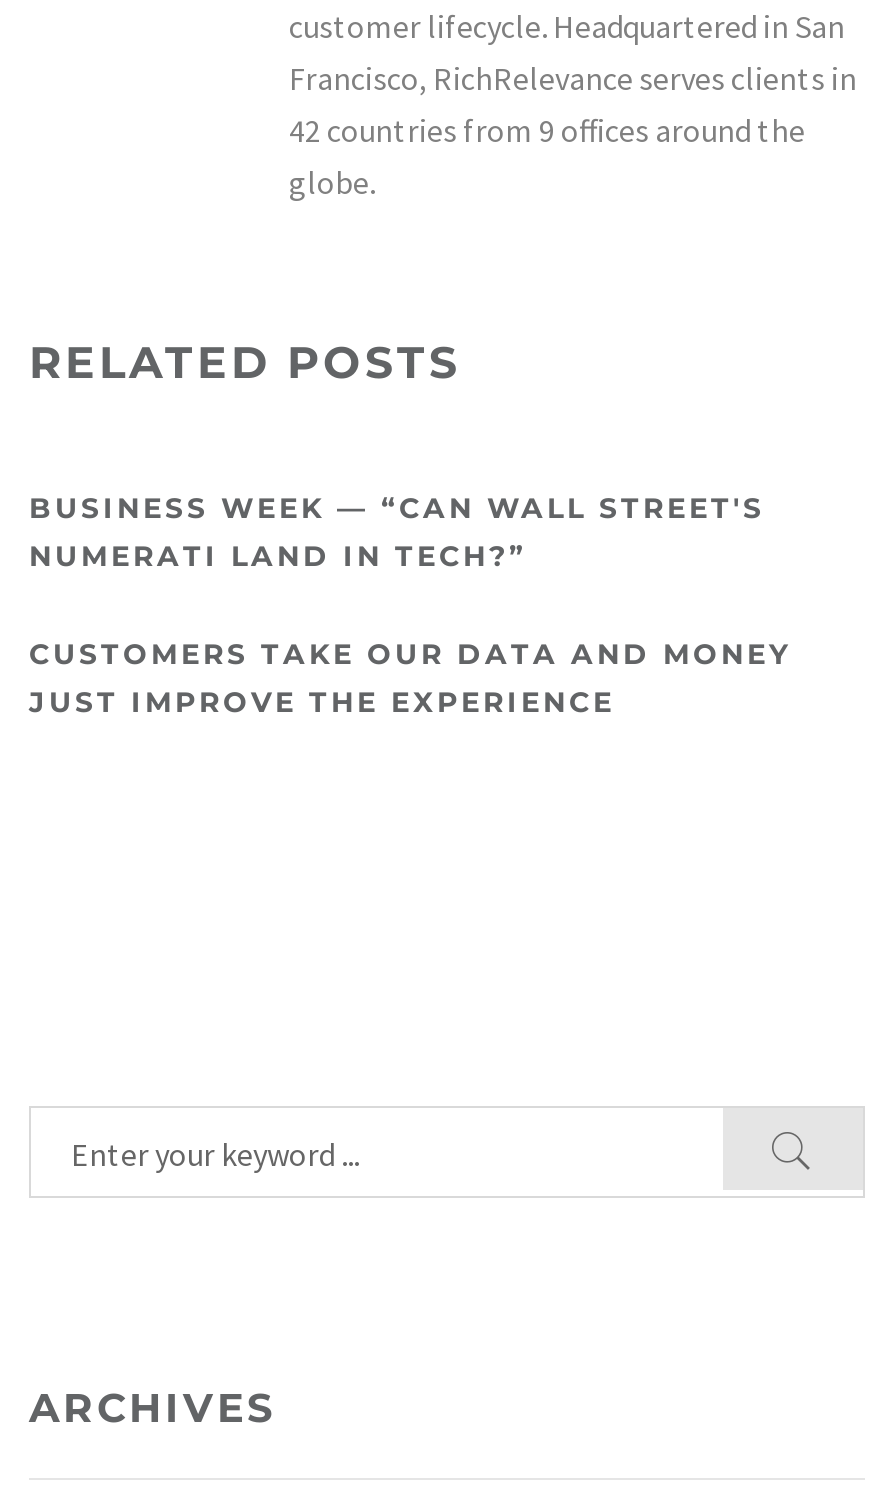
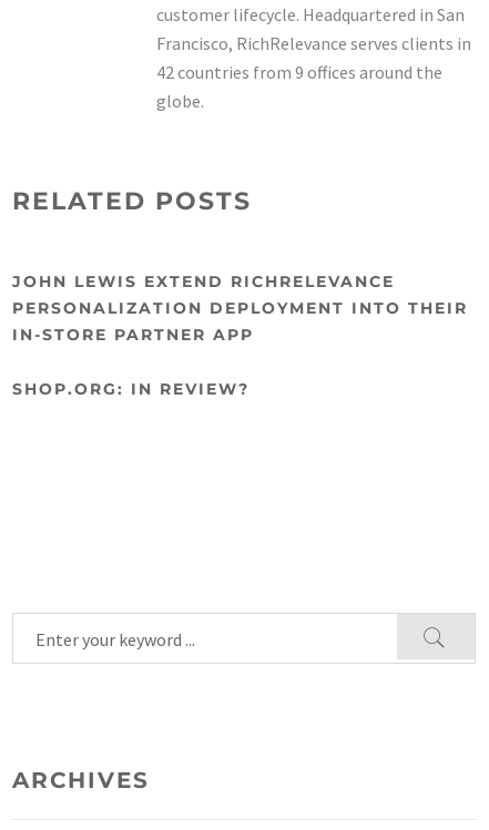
- BUSINESS WEEK — “CAN WALL STREET'S
- NUMERATI LAND IN TECH?”
+ JOHN LEWIS EXTEND RICHRELEVANCE
+ PERSONALIZATION DEPLOYMENT INTO THEIR
+ IN-STORE PARTNER APP

- CUSTOMERS TAKE OUR DATA AND MONEY
- JUST IMPROVE THE EXPERIENCE
+ SHOP.ORG: IN REVIEW?
